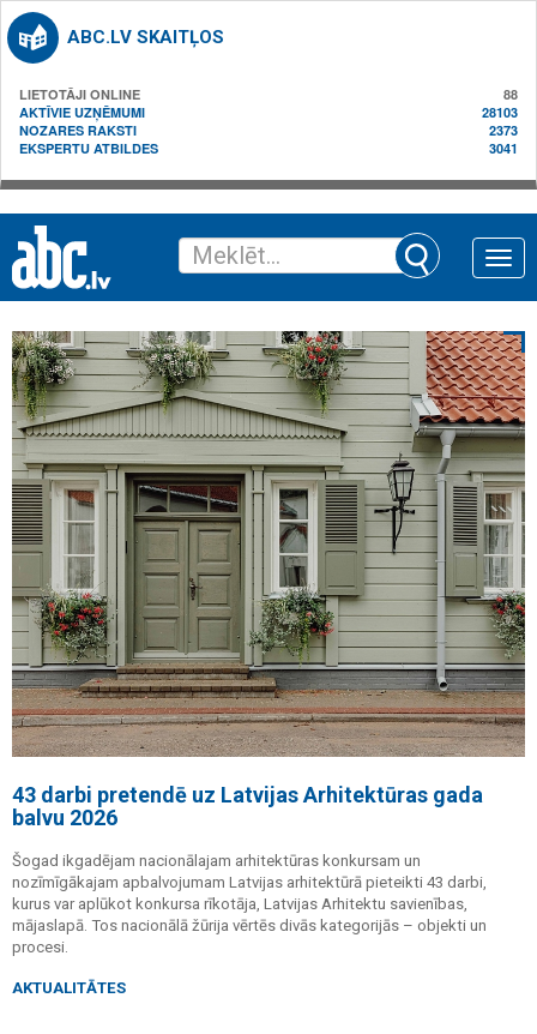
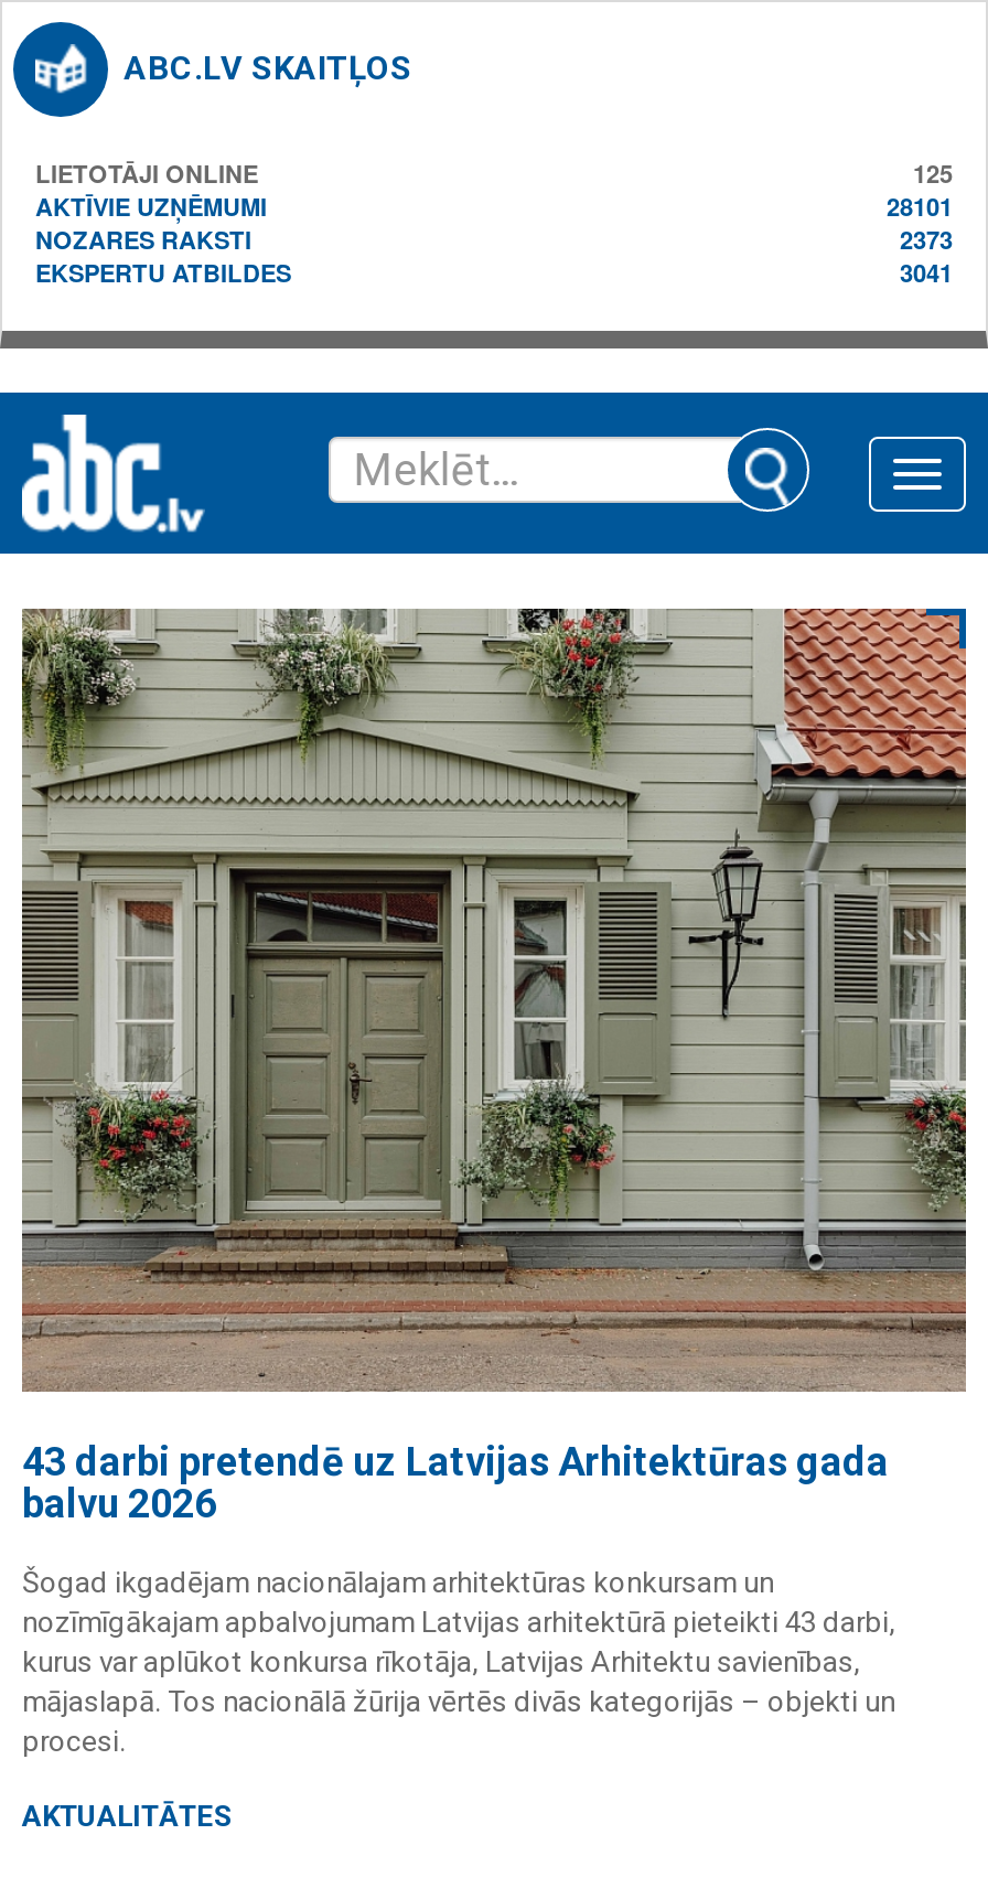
- 88
+ 125

- 28103
+ 28101
